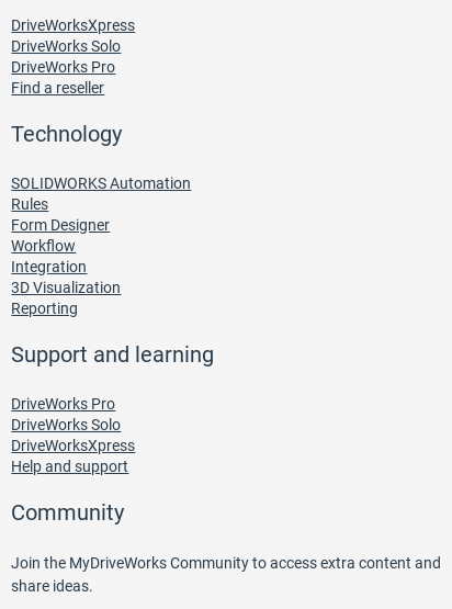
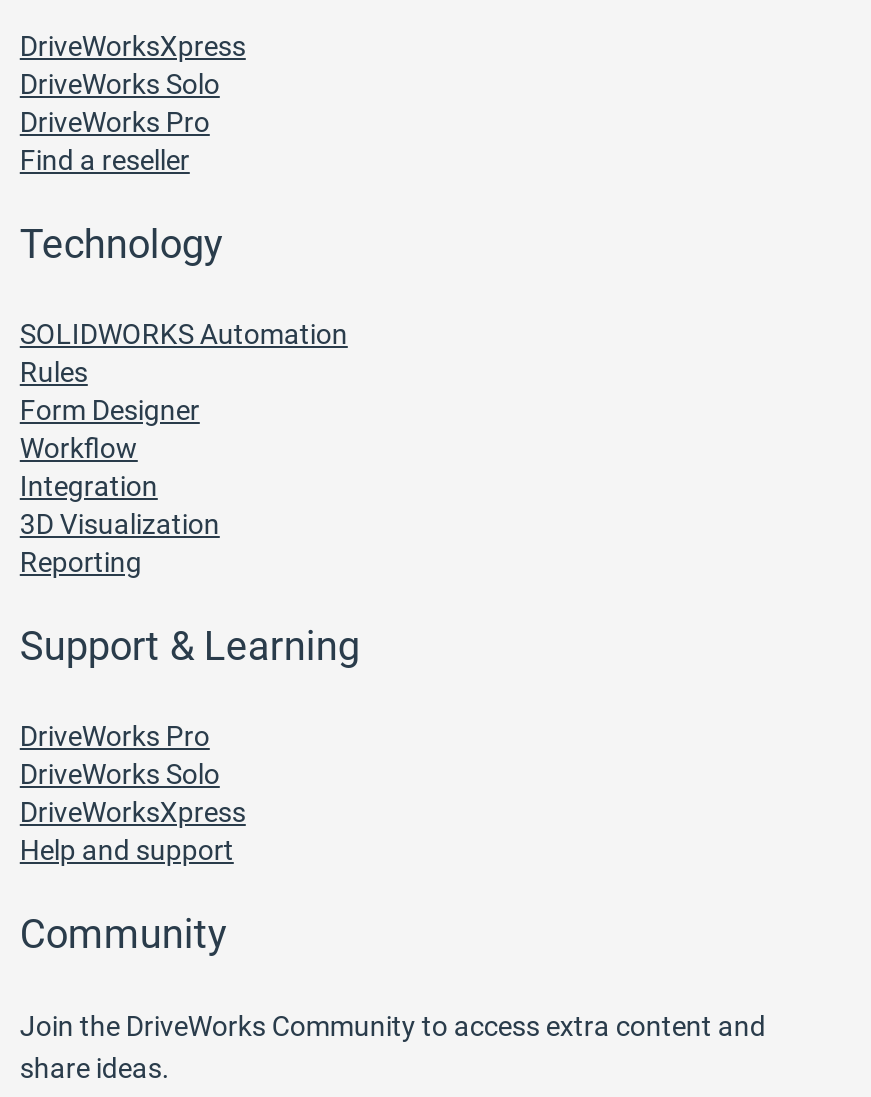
- Support and learning
+ Support & Learning

- Join the MyDriveWorks Community to access extra content and
+ Join the DriveWorks Community to access extra content and
